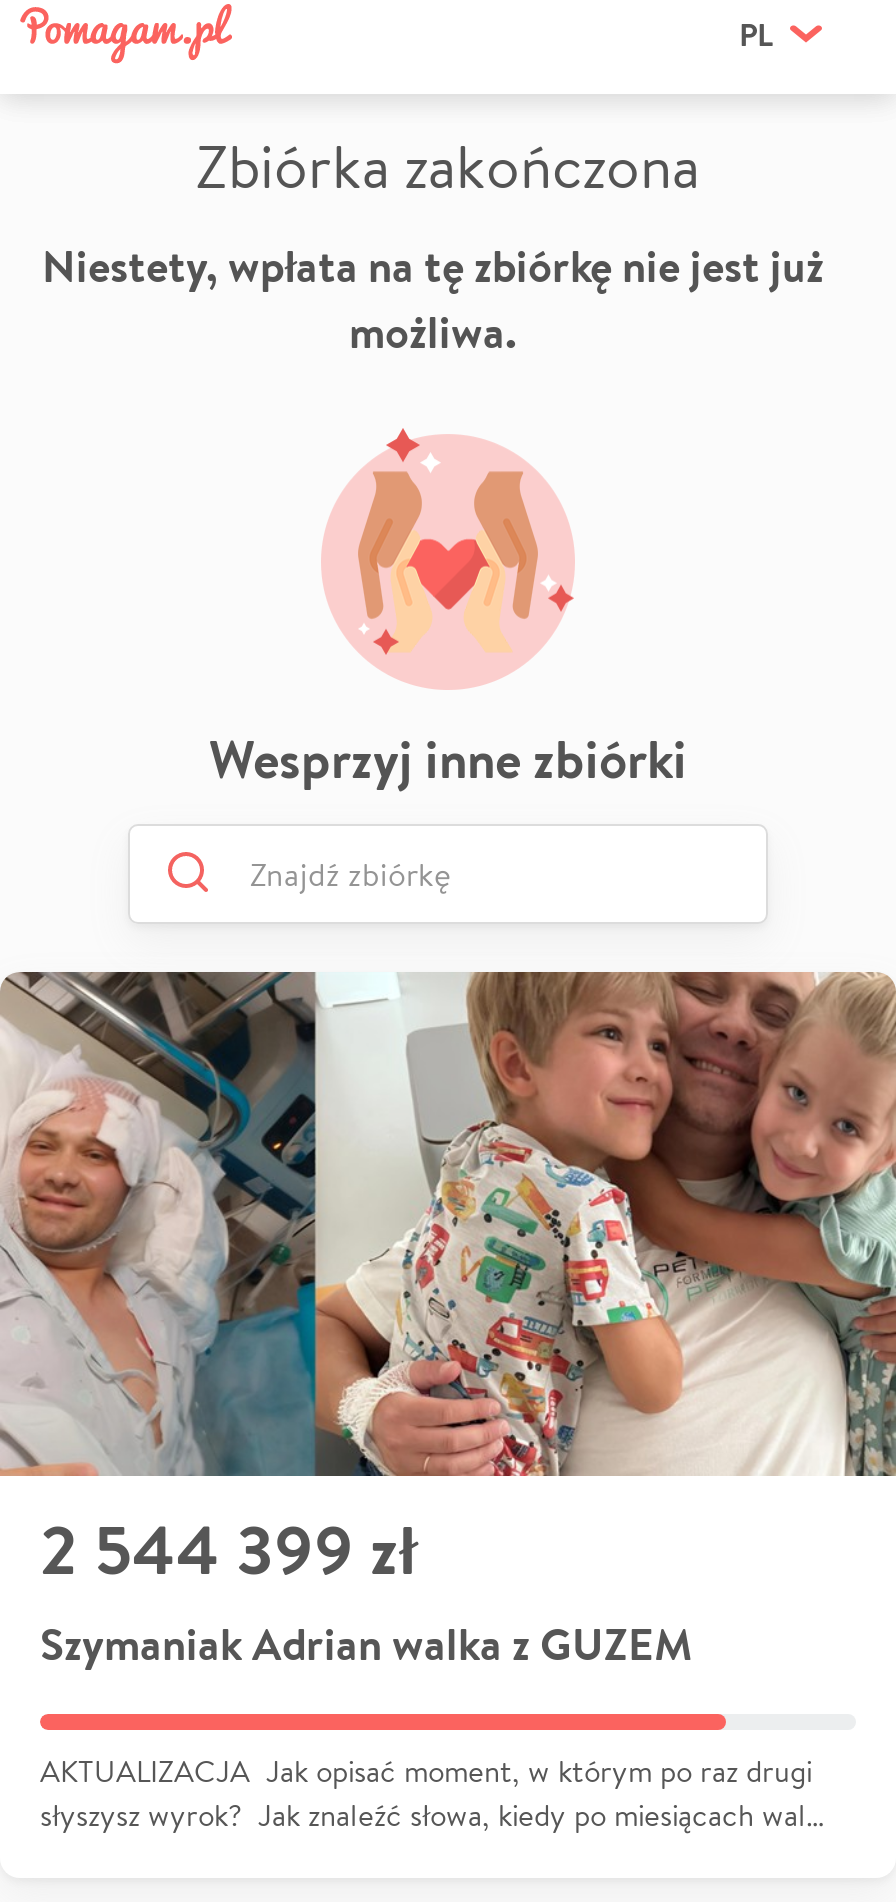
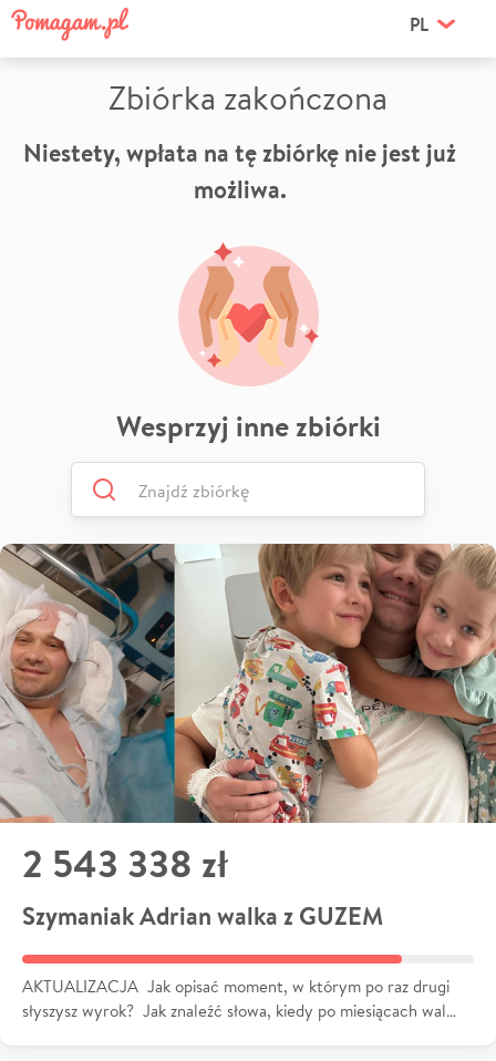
- 2 544 399 zł
+ 2 543 338 zł
